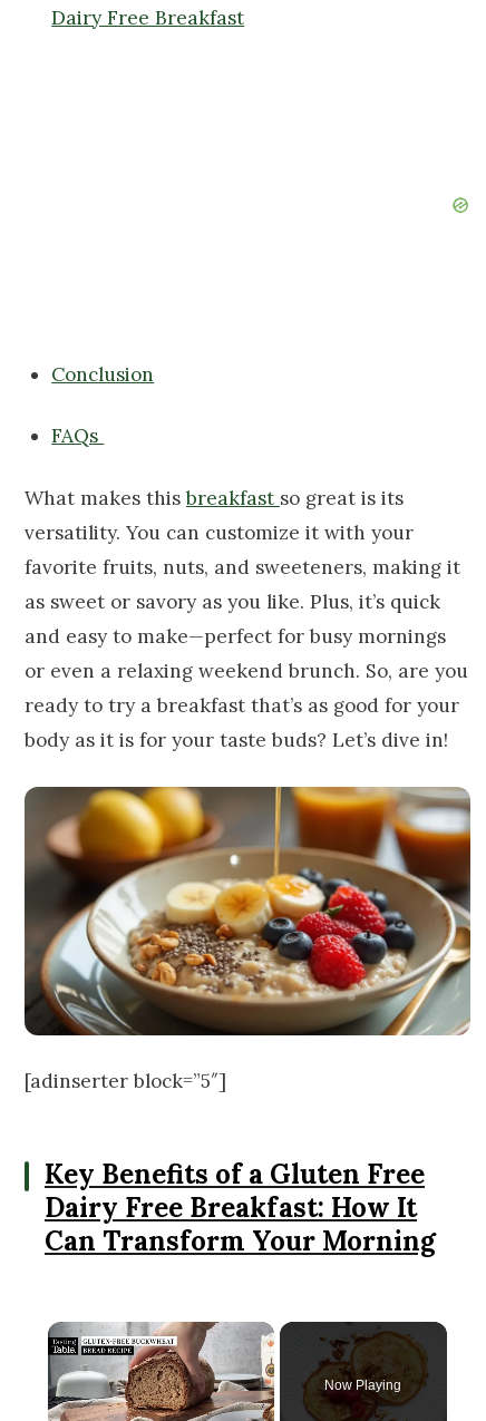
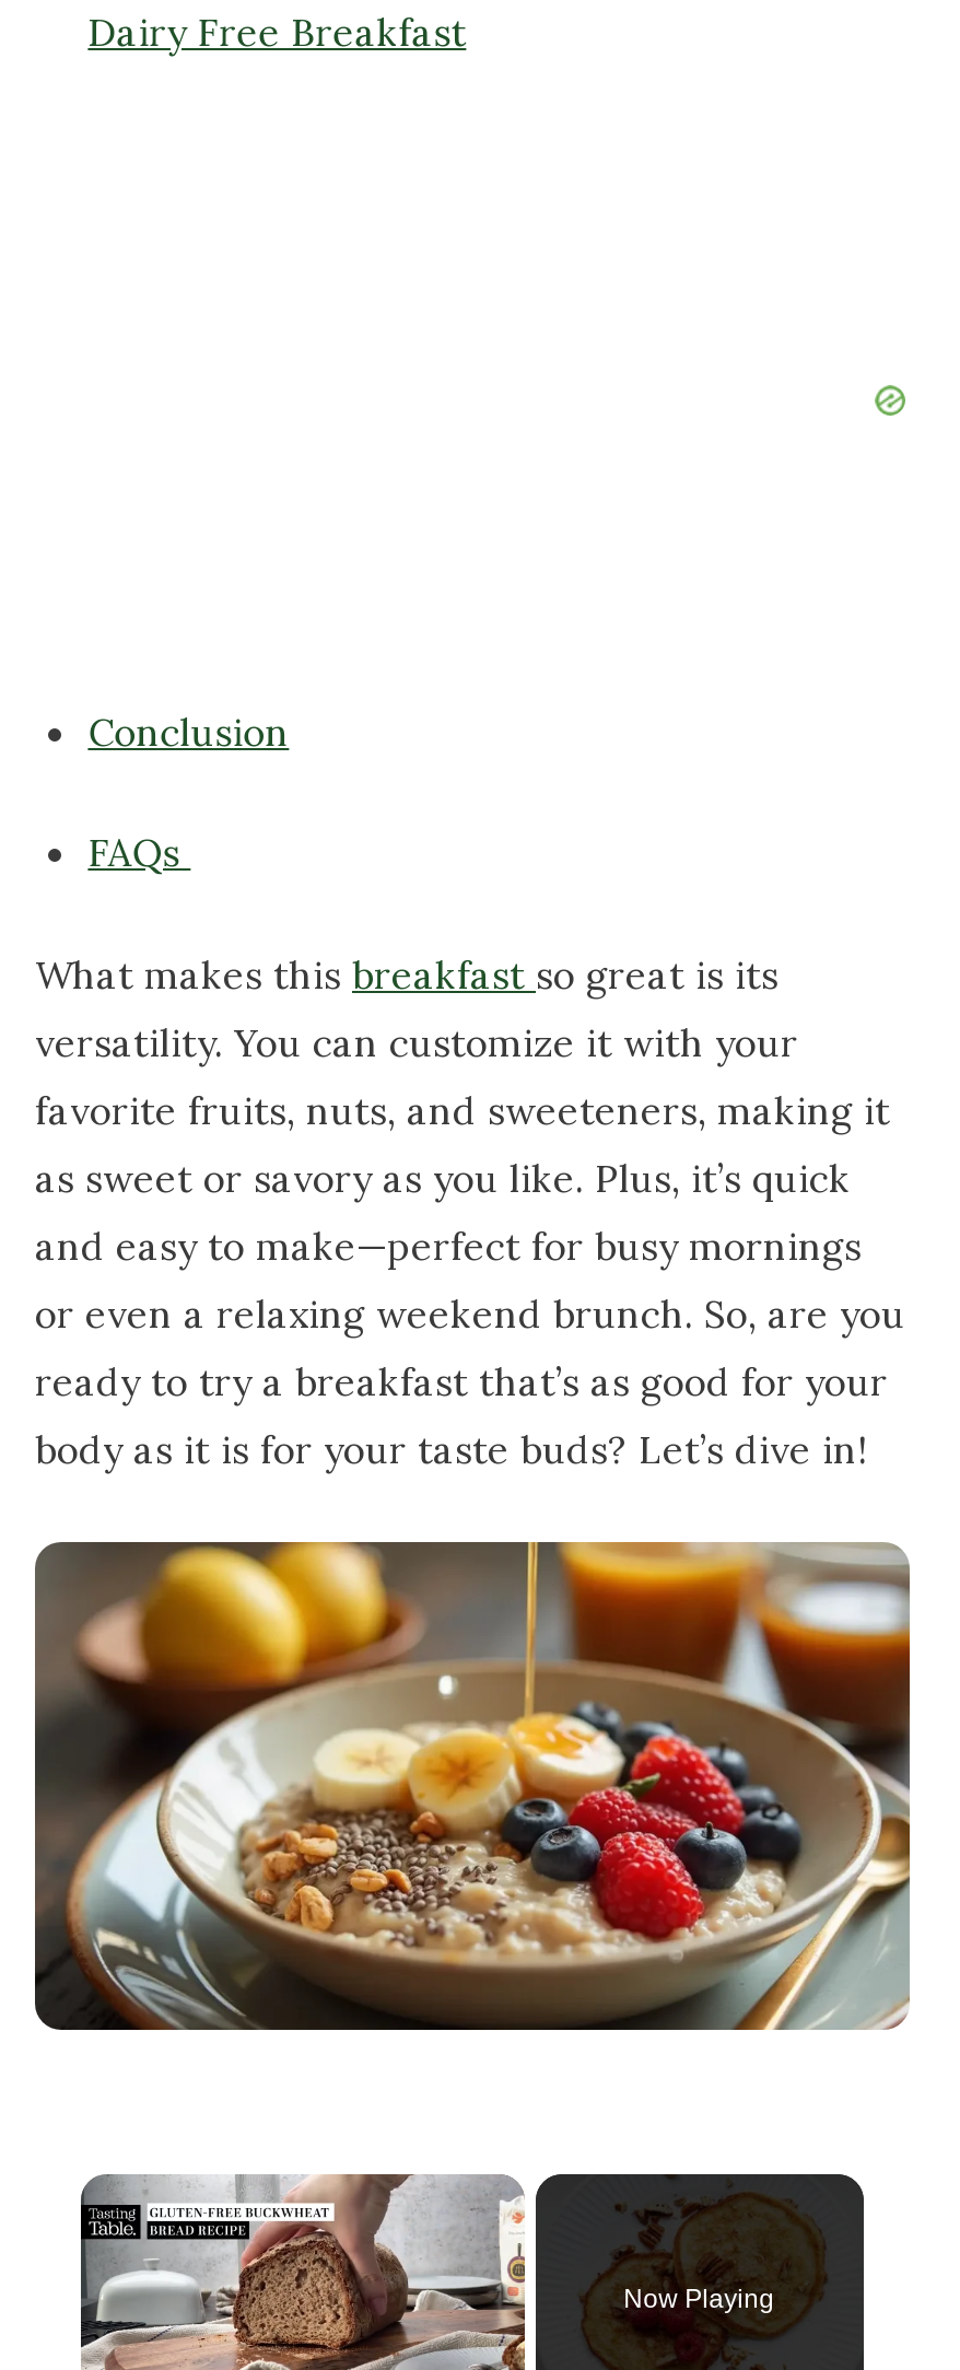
- [adinserter block=”5″]
- Key Benefits of a Gluten Free
- Dairy Free Breakfast: How It
- Can Transform Your Morning
